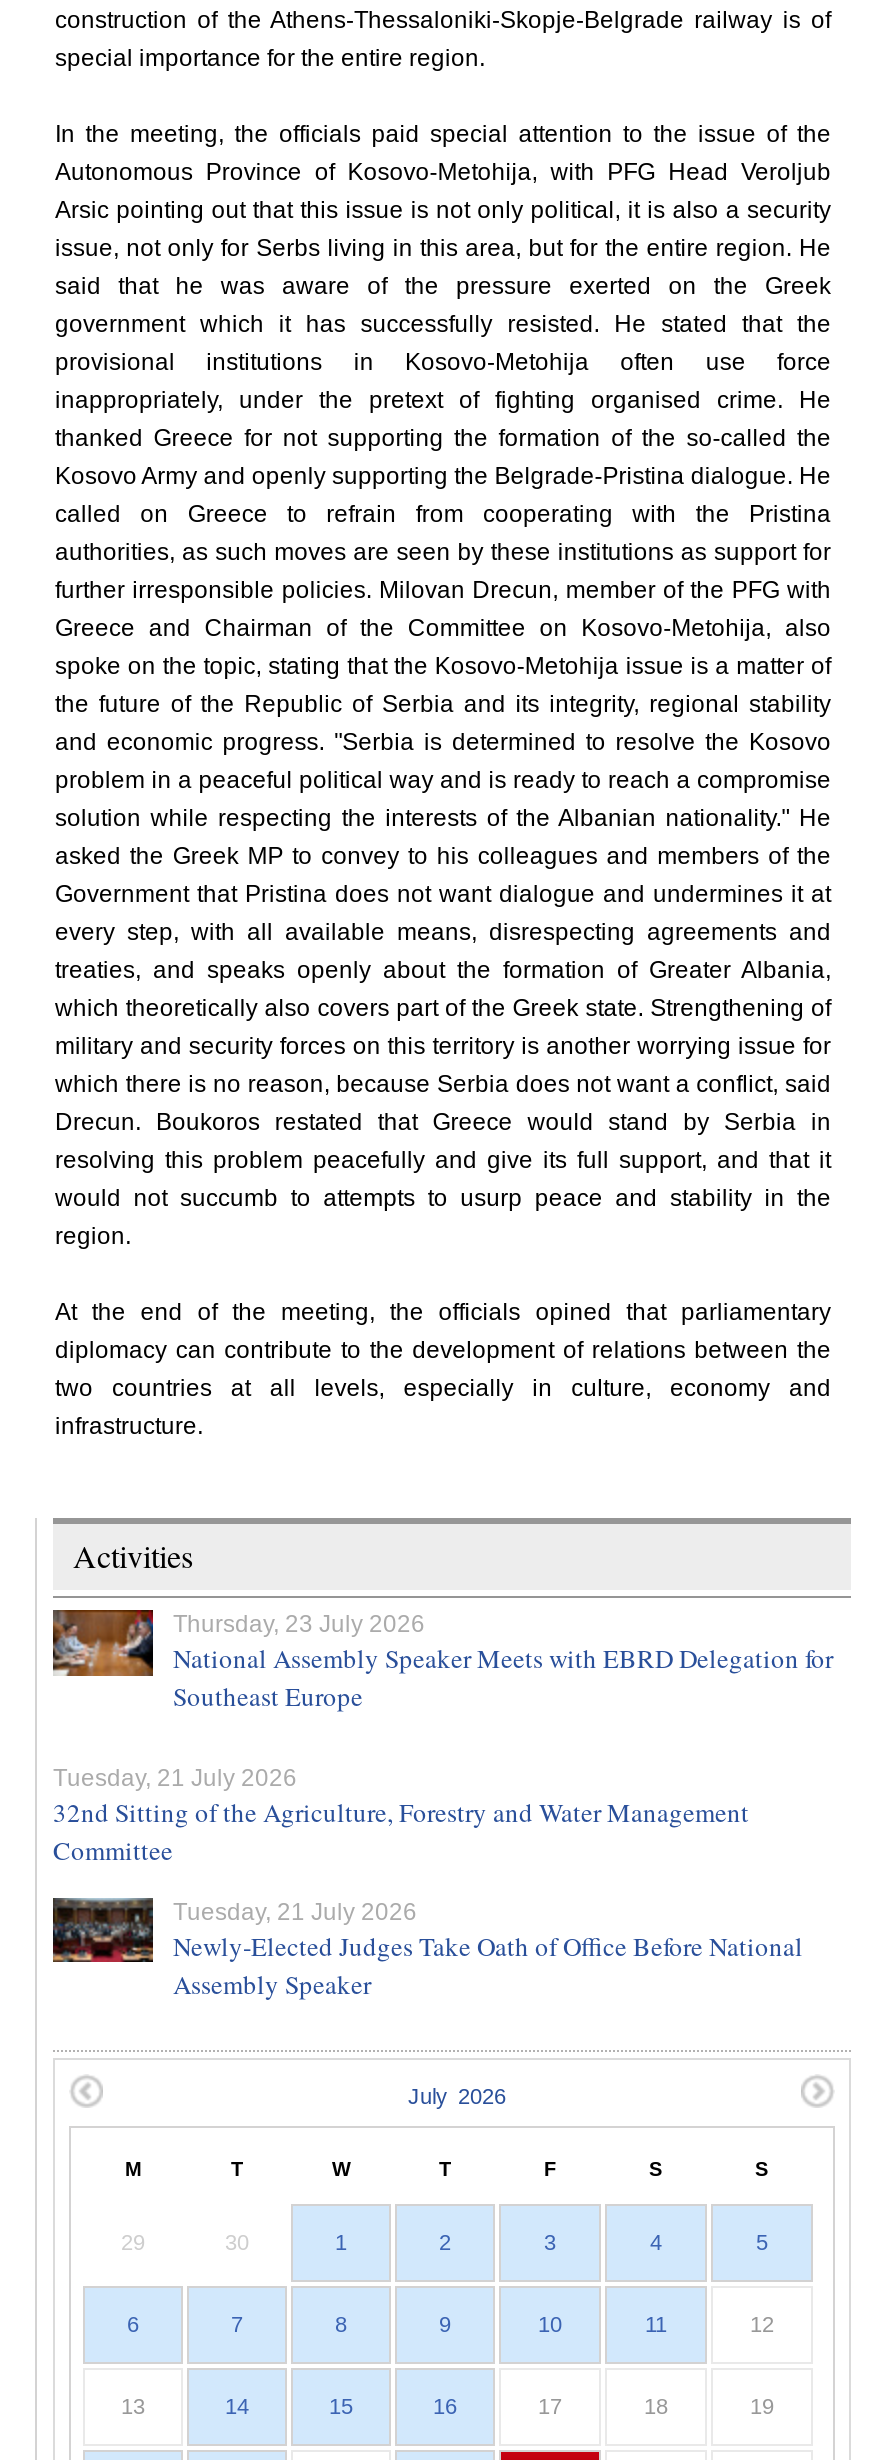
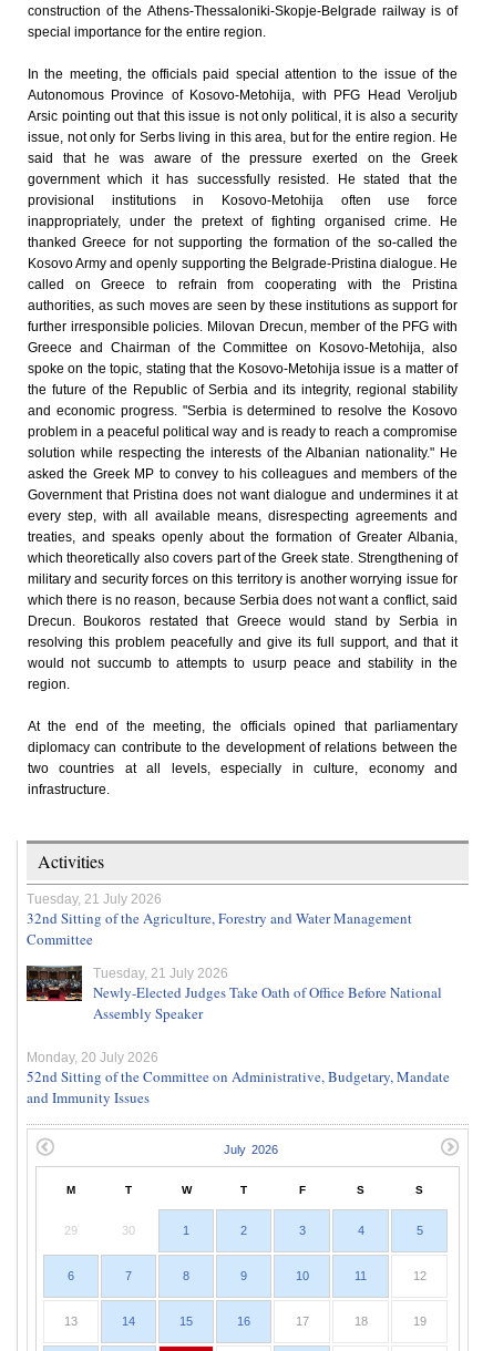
- [image]
- Thursday, 23 July 2026
- National Assembly Speaker Meets with EBRD Delegation for
- Southeast Europe

moved up: [image] | Tuesday, 21 July 2026 | 32nd Sitting of the Agriculture, Forestry and Water Management | Committee | Tuesday, 21 July 2026 | Newly-Elected Judges Take Oath of Office Before National | Assembly Speaker

+ Monday, 20 July 2026
+ 52nd Sitting of the Committee on Administrative, Budgetary, Mandate
+ and Immunity Issues
